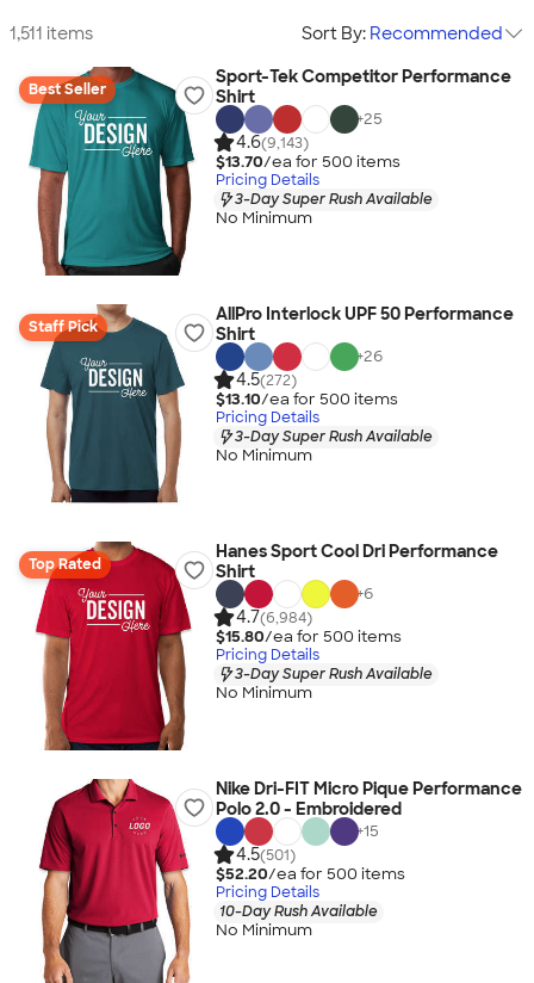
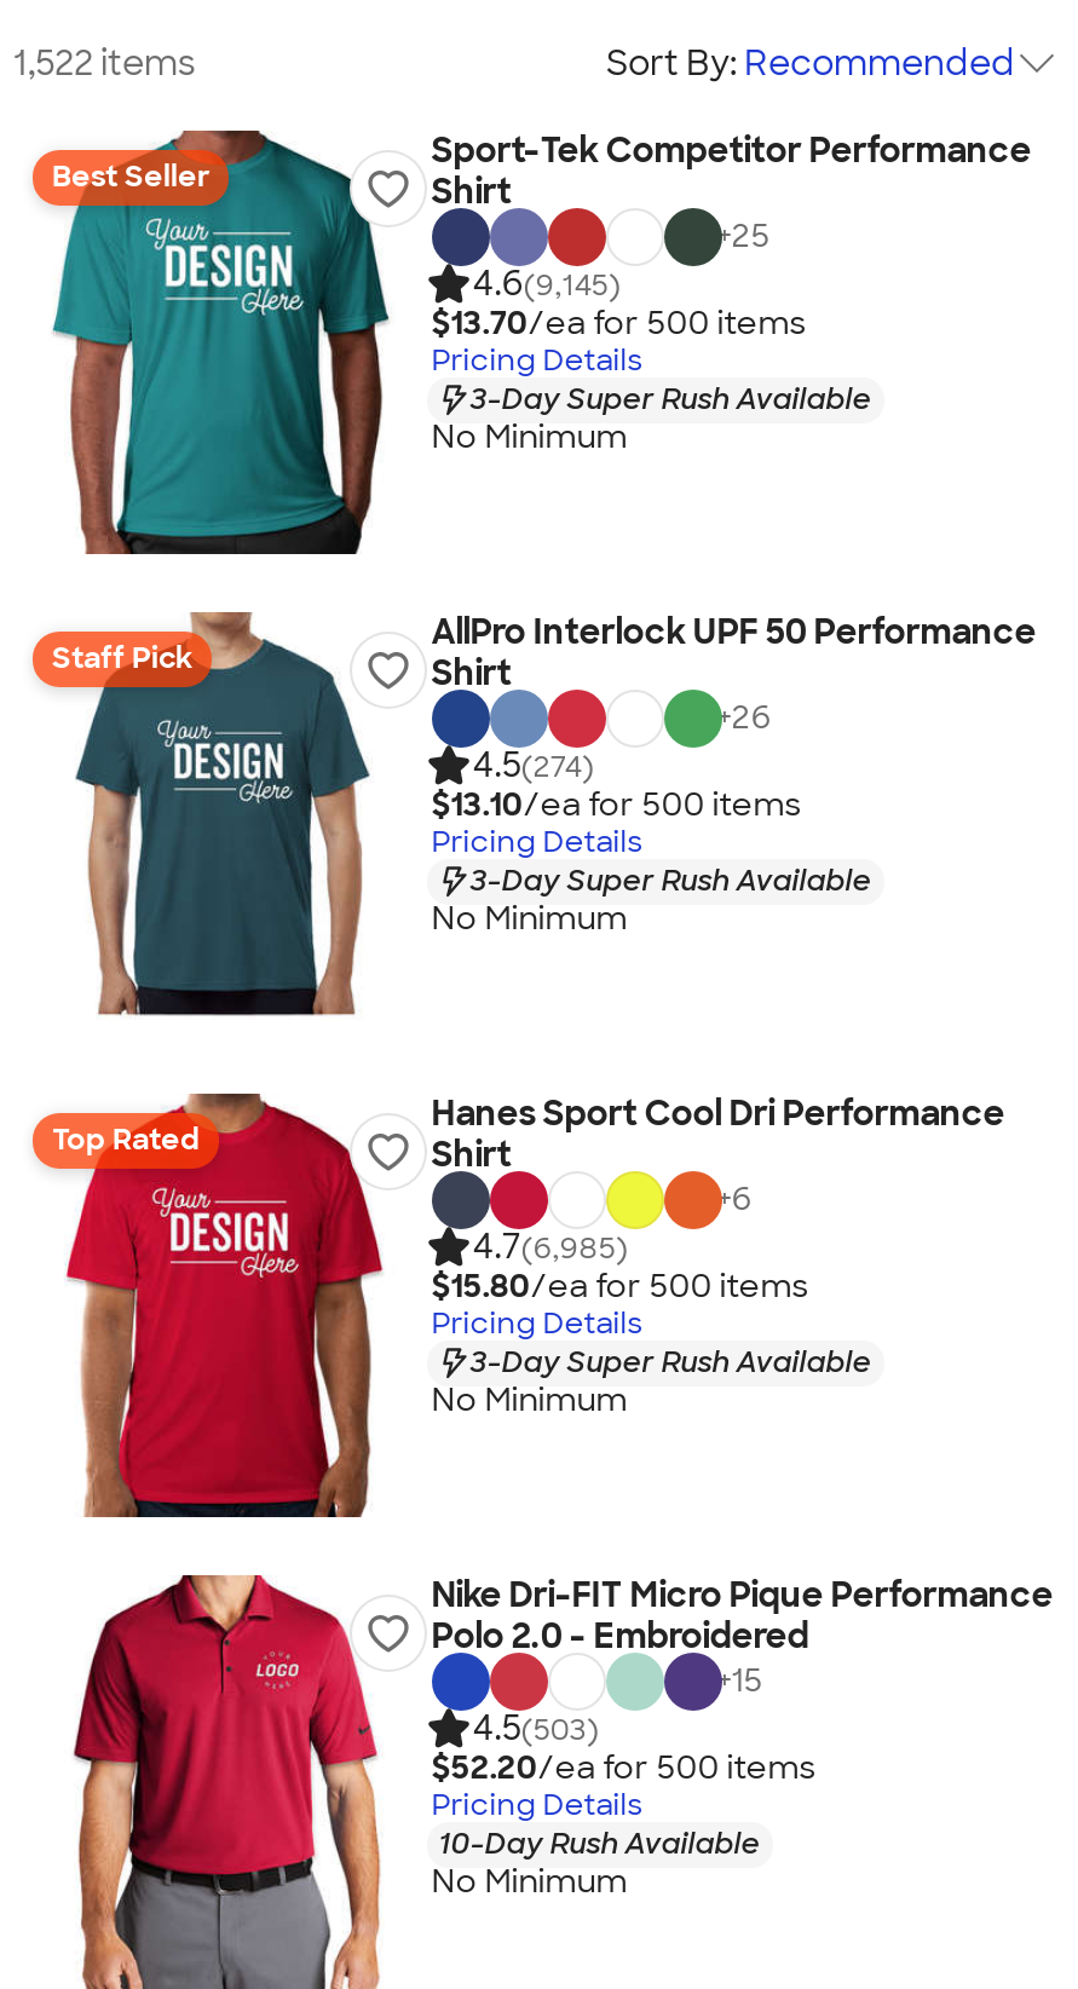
- 1,511 items
+ 1,522 items

- 4.6(9,143)
+ 4.6(9,145)

- 4.5(272)
+ 4.5(274)

- 4.7(6,984)
+ 4.7(6,985)

- 4.5(501)
+ 4.5(503)
